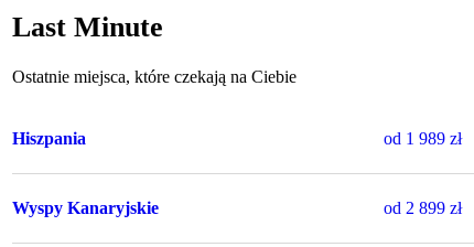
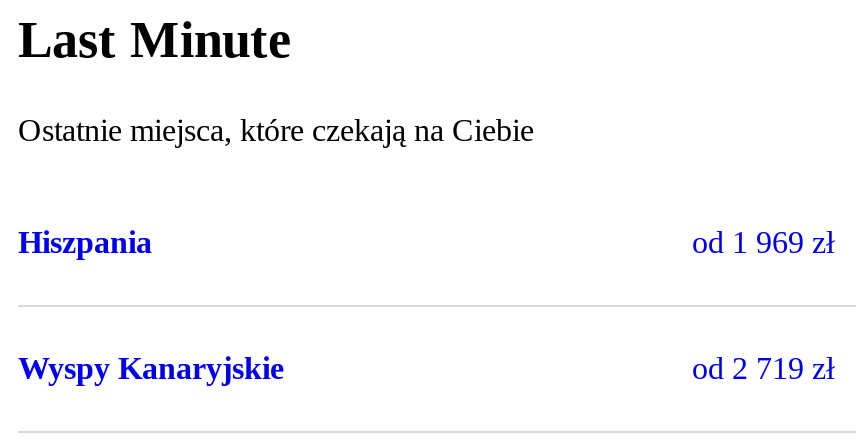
- od 1 989 zł
+ od 1 969 zł

- od 2 899 zł
+ od 2 719 zł
